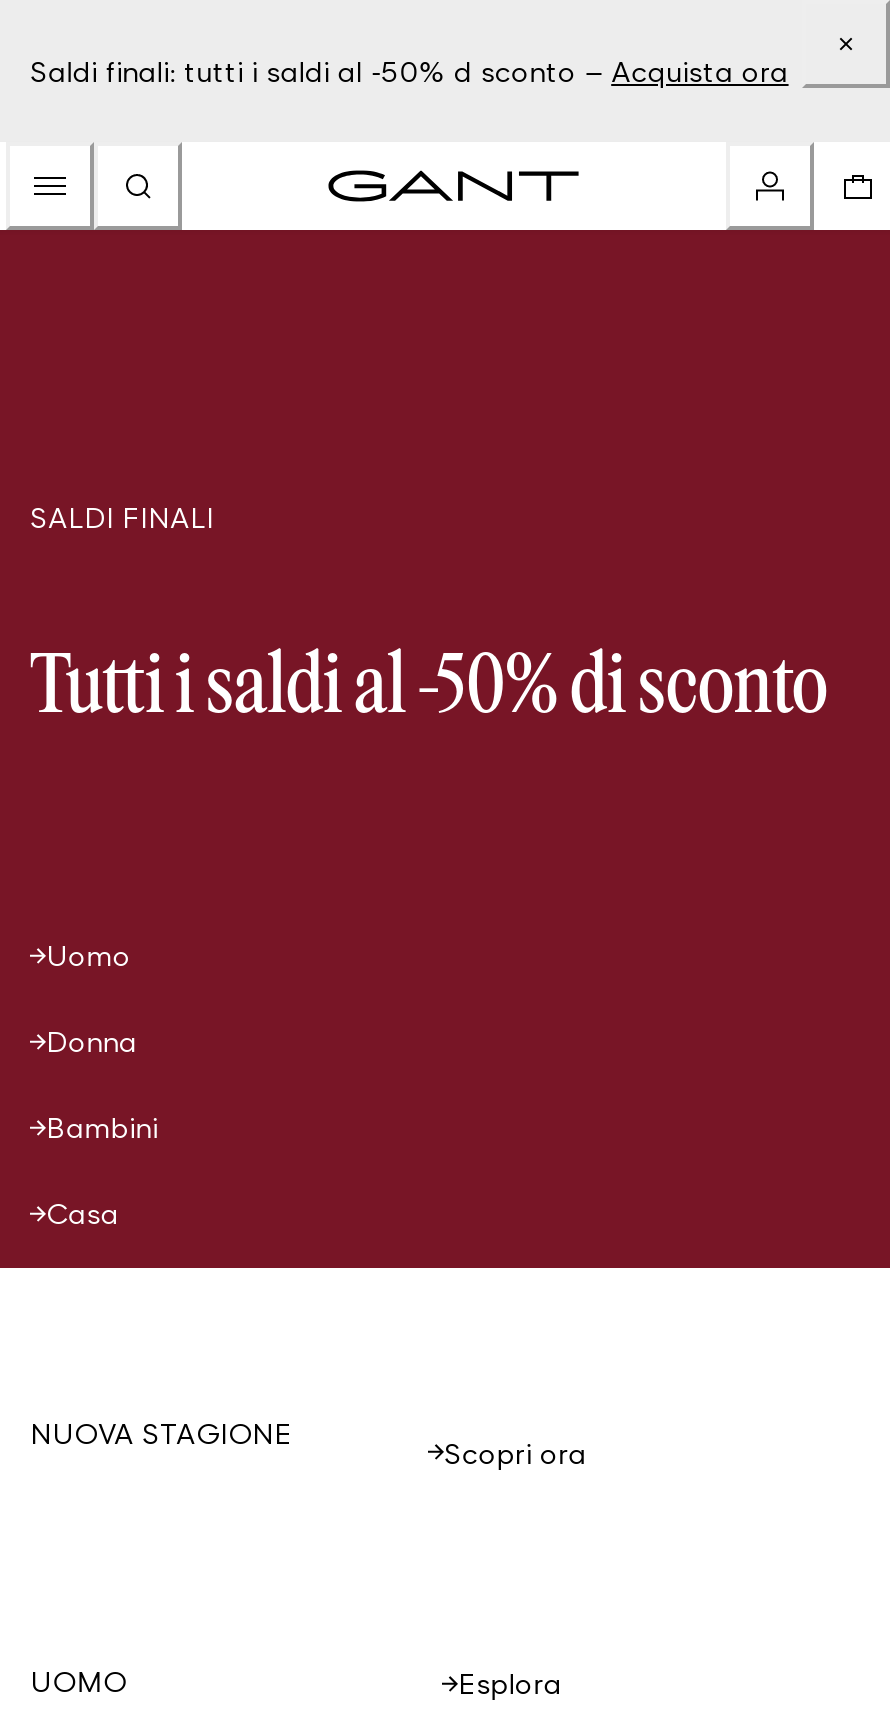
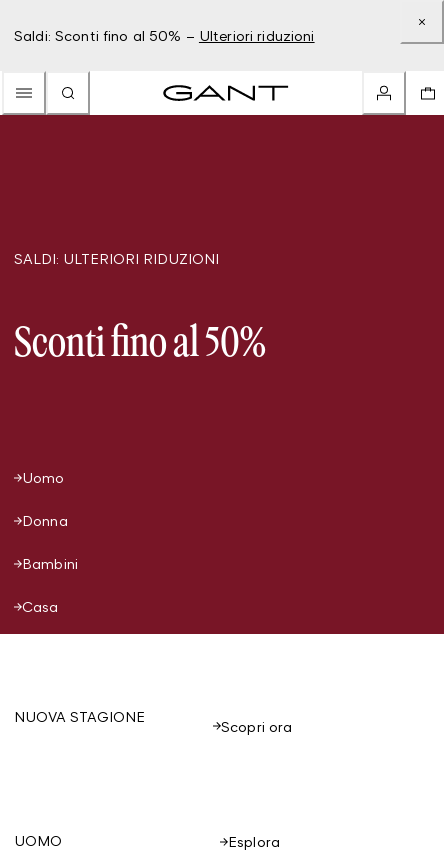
- Saldi finali: tutti i saldi al -50% d sconto – Acquista ora
+ Saldi: Sconti fino al 50% – Ulteriori riduzioni

- SALDI FINALI
+ SALDI: ULTERIORI RIDUZIONI

- Tutti i saldi al -50% di sconto
+ Sconti fino al 50%
